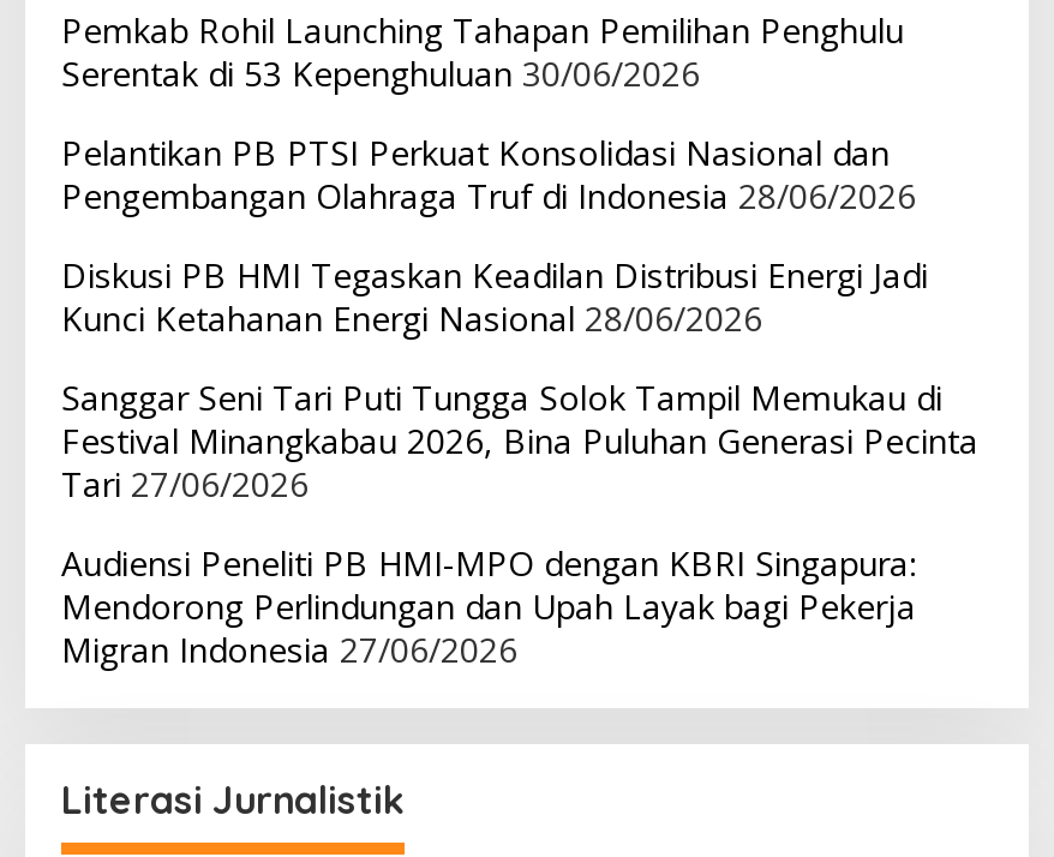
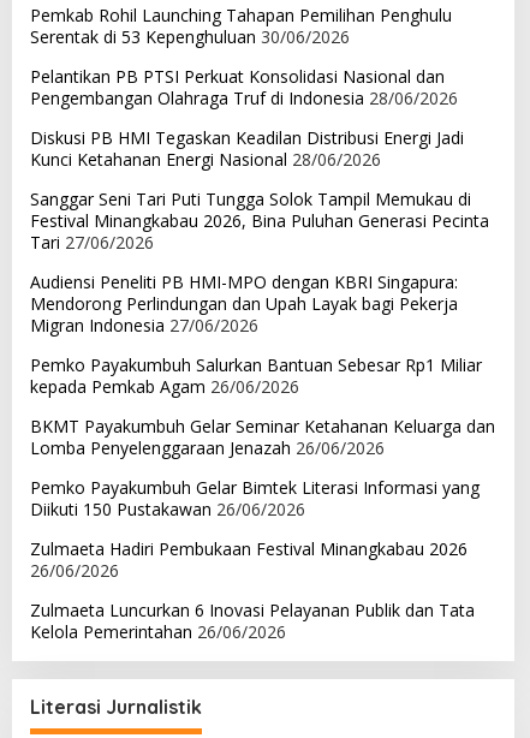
+ Pemko Payakumbuh Salurkan Bantuan Sebesar Rp1 Miliar
+ kepada Pemkab Agam 26/06/2026
+ BKMT Payakumbuh Gelar Seminar Ketahanan Keluarga dan
+ Lomba Penyelenggaraan Jenazah 26/06/2026
+ Pemko Payakumbuh Gelar Bimtek Literasi Informasi yang
+ Diikuti 150 Pustakawan 26/06/2026
+ Zulmaeta Hadiri Pembukaan Festival Minangkabau 2026
+ 26/06/2026
+ Zulmaeta Luncurkan 6 Inovasi Pelayanan Publik dan Tata
+ Kelola Pemerintahan 26/06/2026
